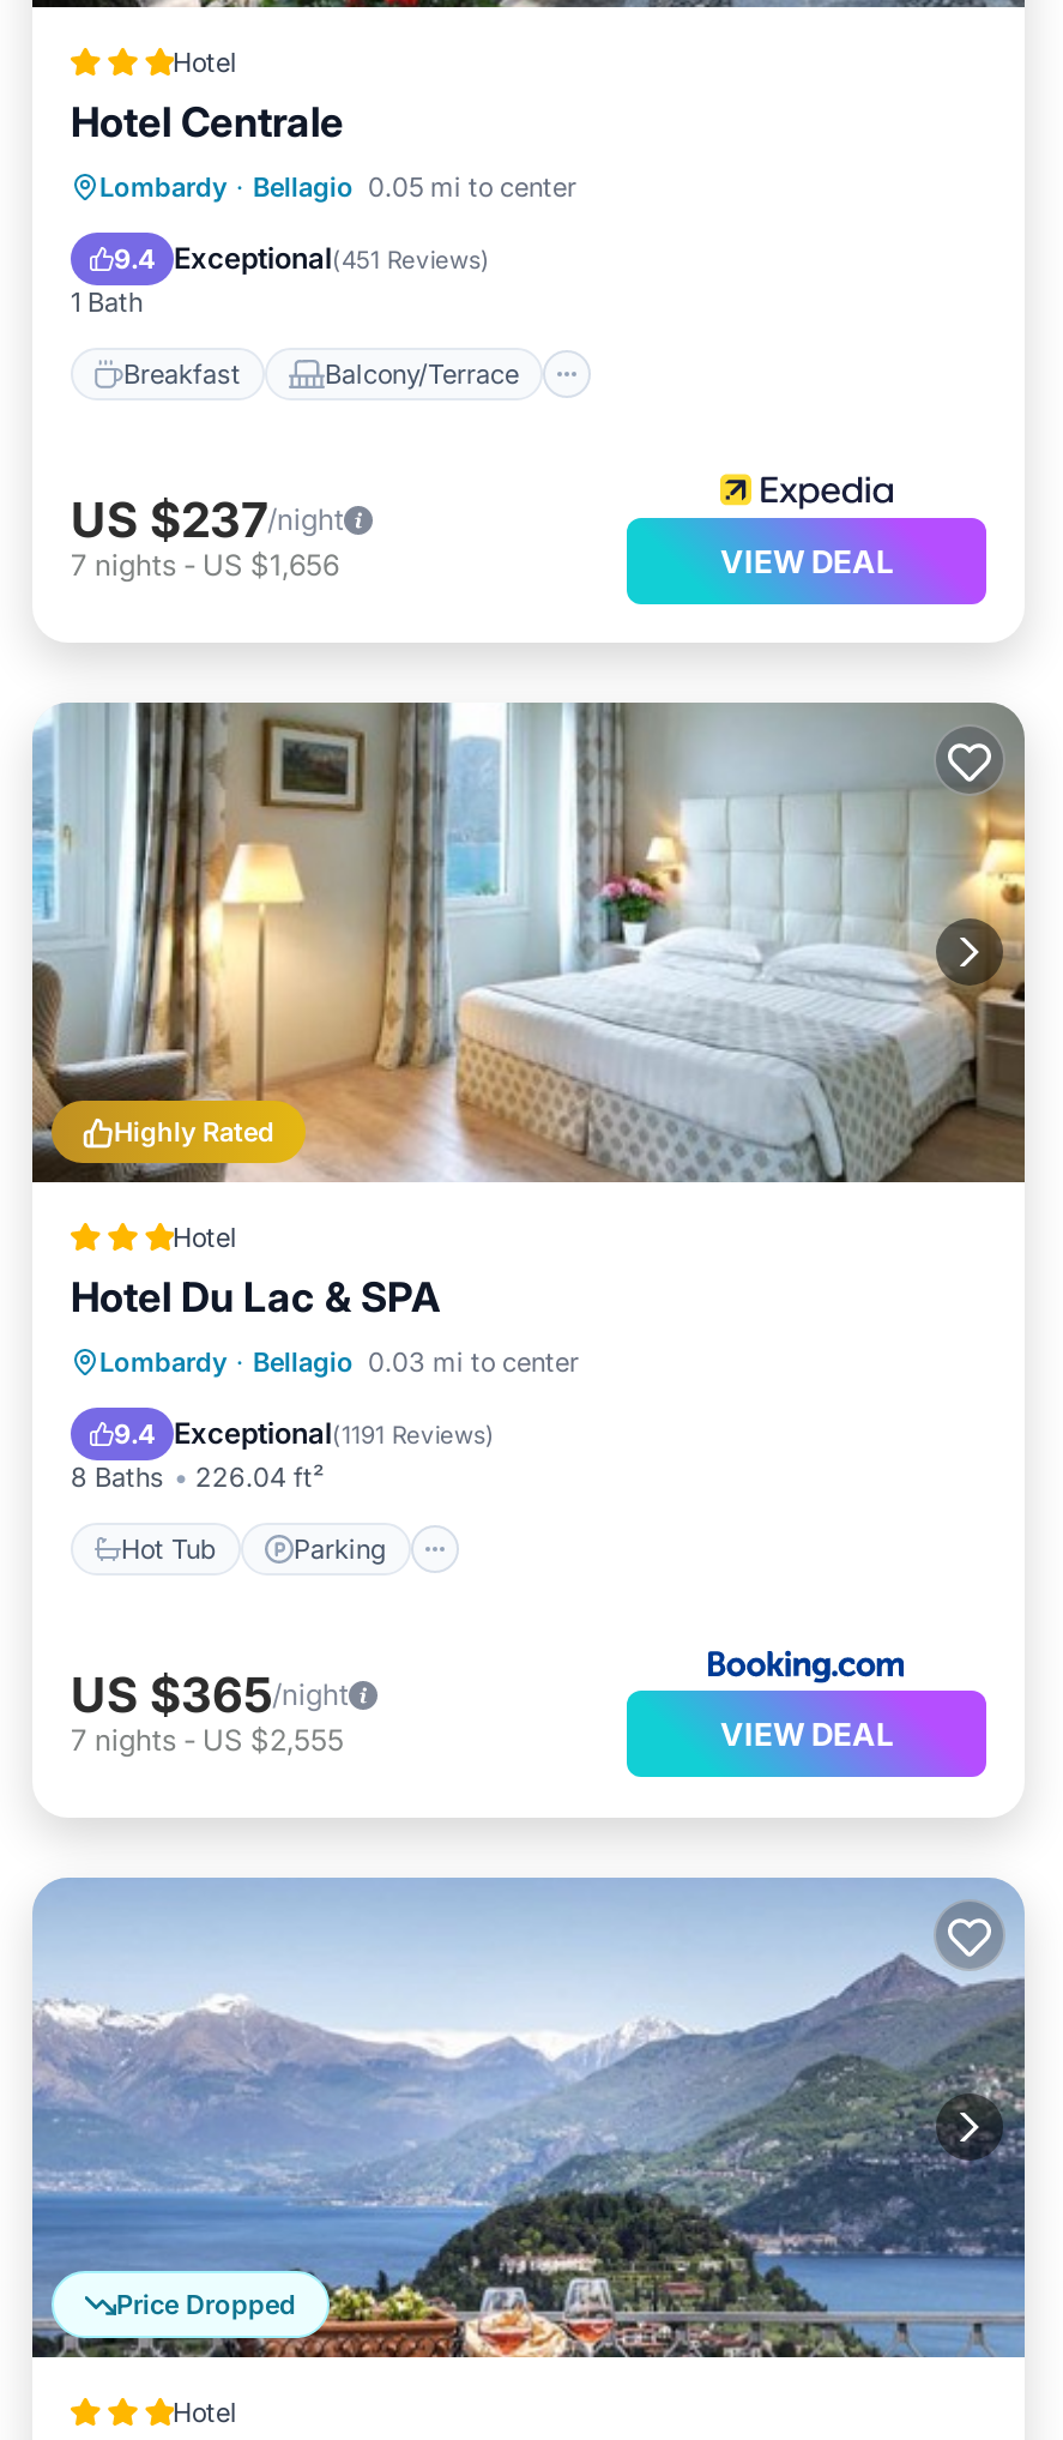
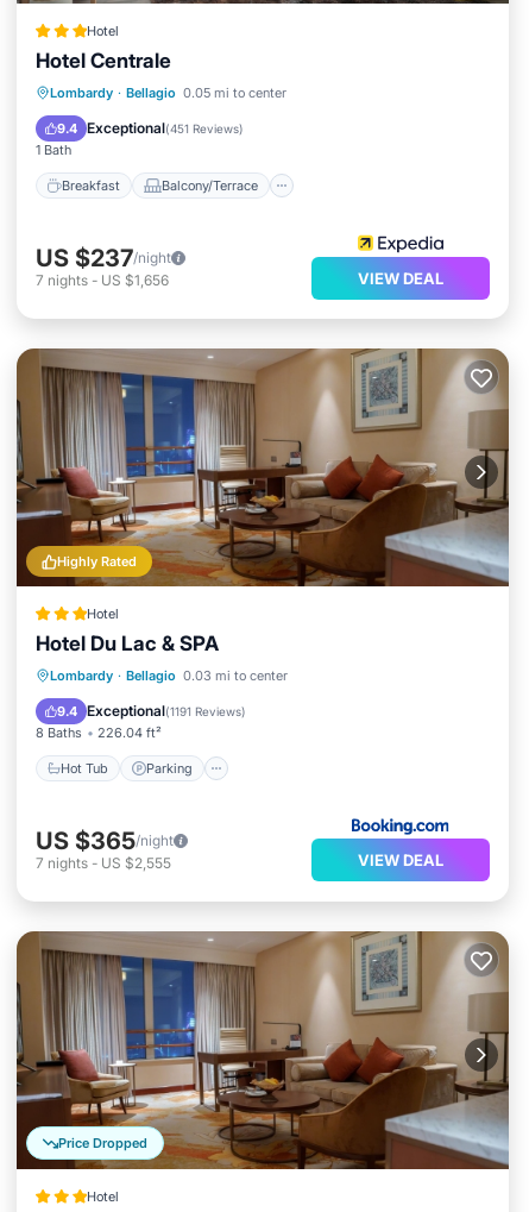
- [image]
+ [image]

- [image]
+ [image]
